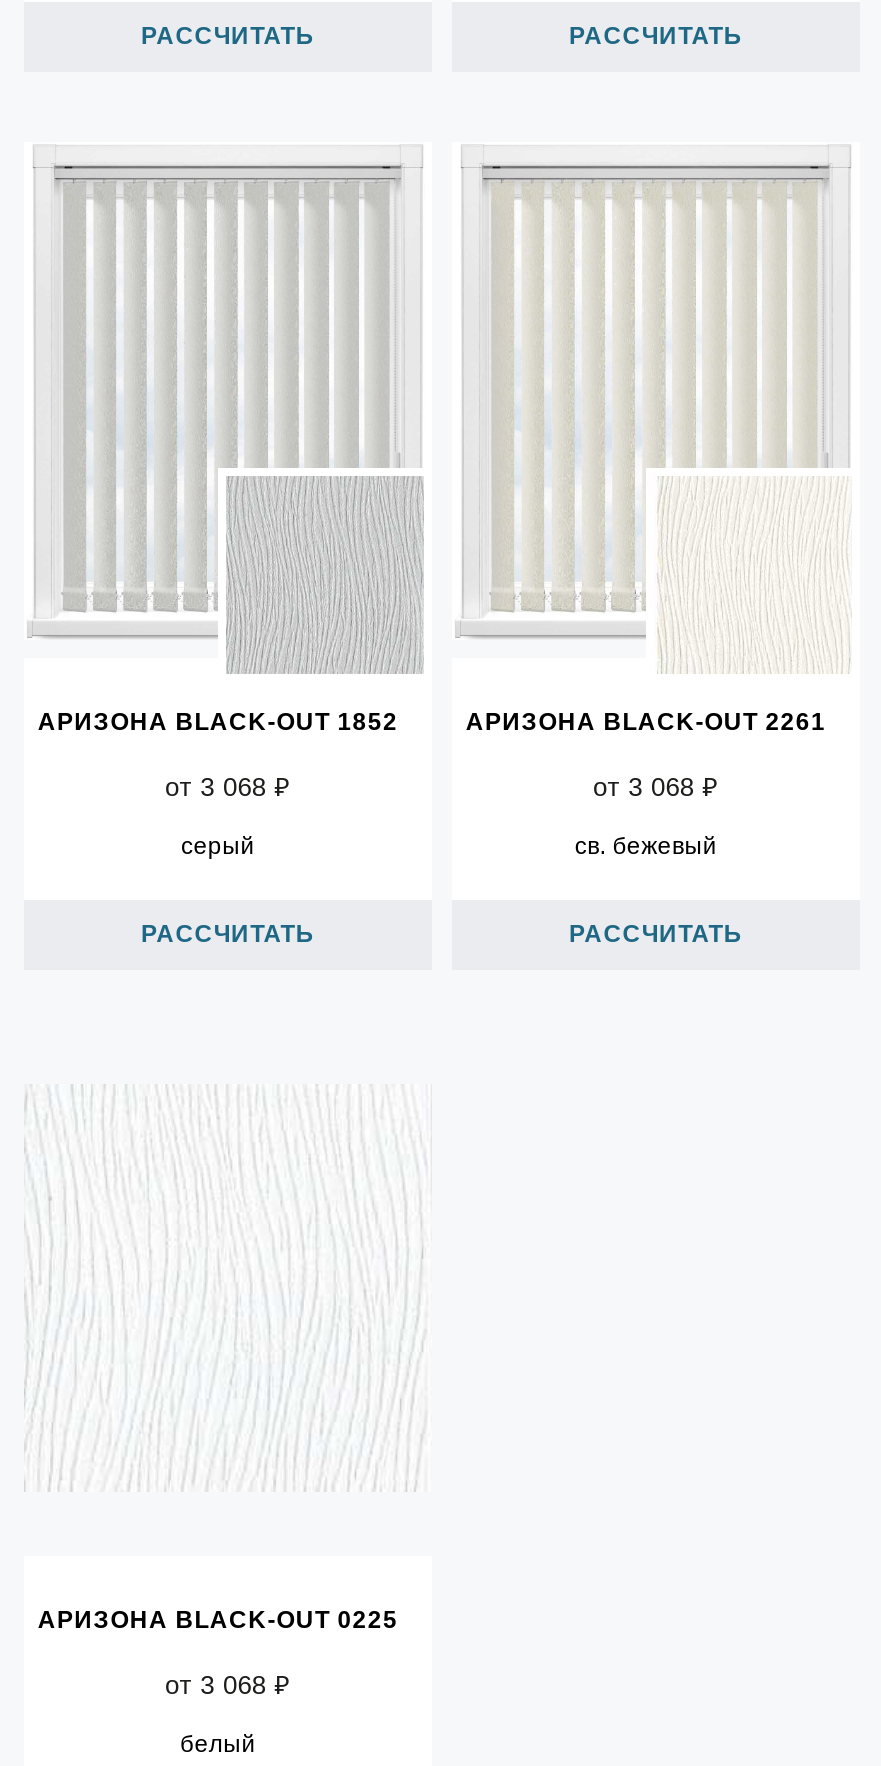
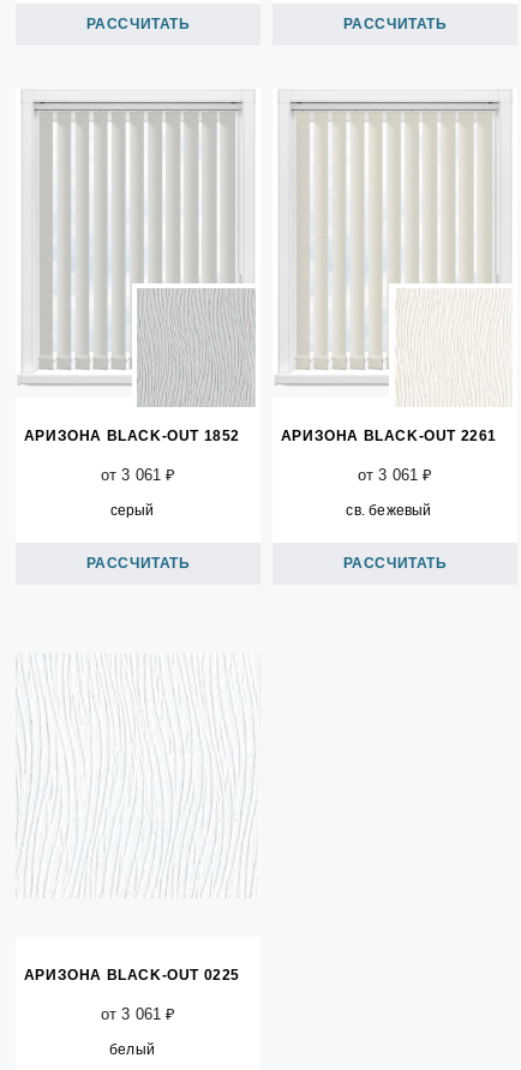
- от 3 068 ₽
+ от 3 061 ₽

- от 3 068 ₽
+ от 3 061 ₽

- от 3 068 ₽
+ от 3 061 ₽
